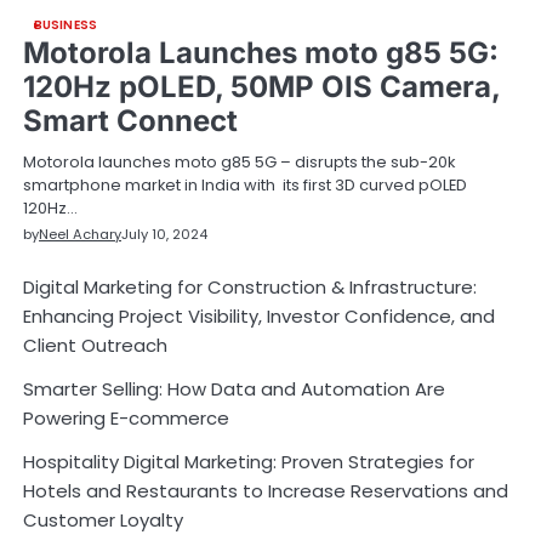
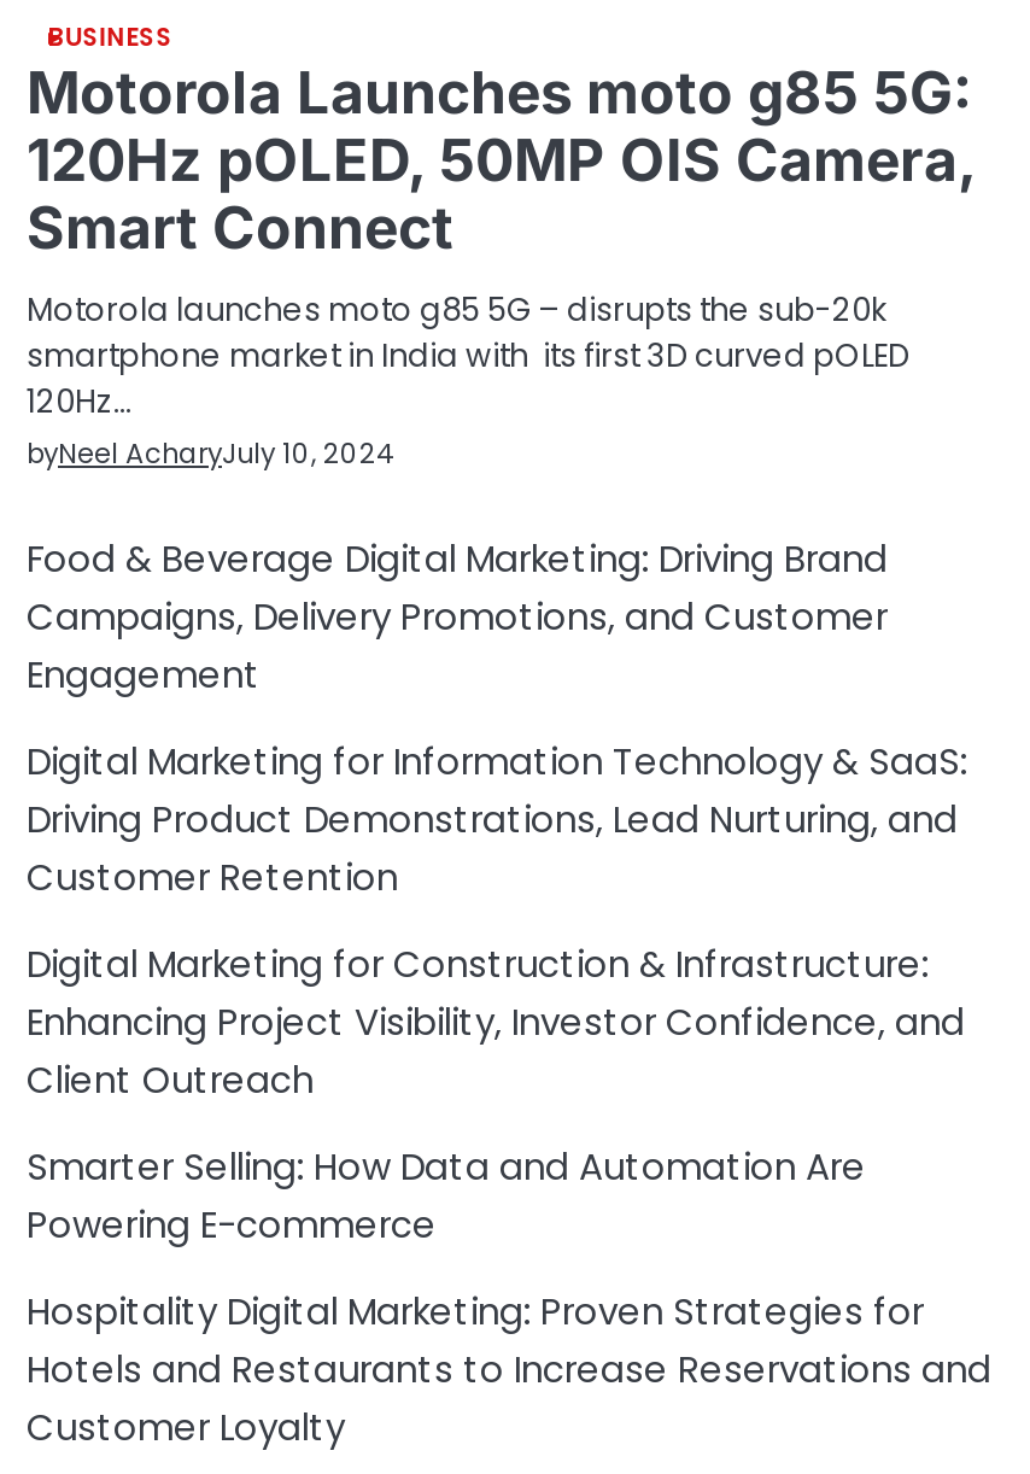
+ Food & Beverage Digital Marketing: Driving Brand
+ Campaigns, Delivery Promotions, and Customer
+ Engagement
+ Digital Marketing for Information Technology & SaaS:
+ Driving Product Demonstrations, Lead Nurturing, and
+ Customer Retention
